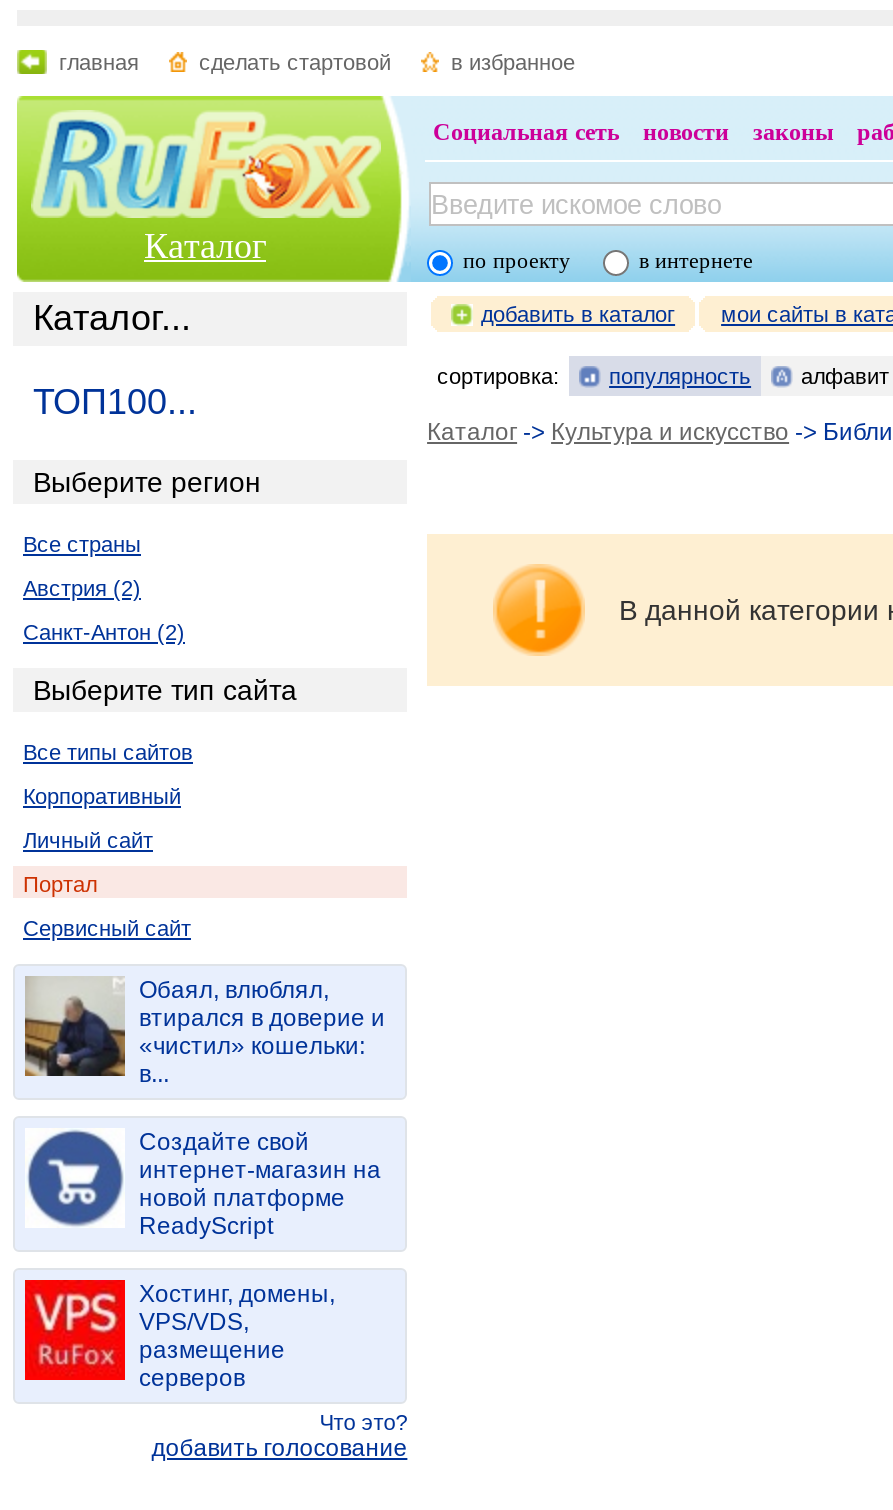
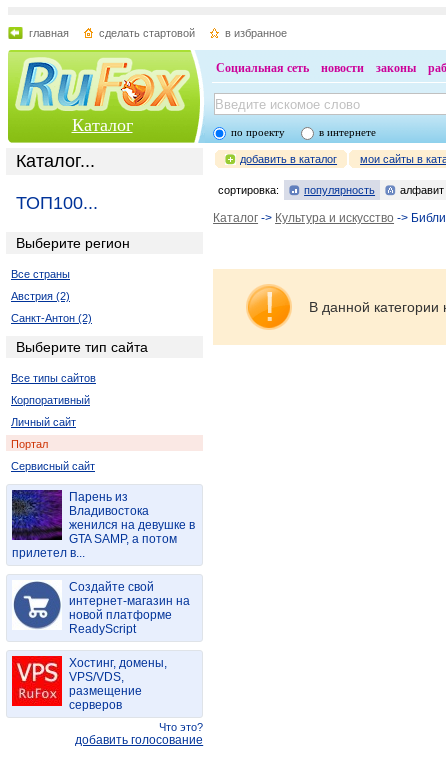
- [image]
- Обаял, влюблял,
- втирался в доверие и
- «чистил» кошельки:
- в...
+ [image]
+ Парень из
+ Владивостока
+ женился на девушке в
+ GTA SAMP, а потом
+ прилетел в...
